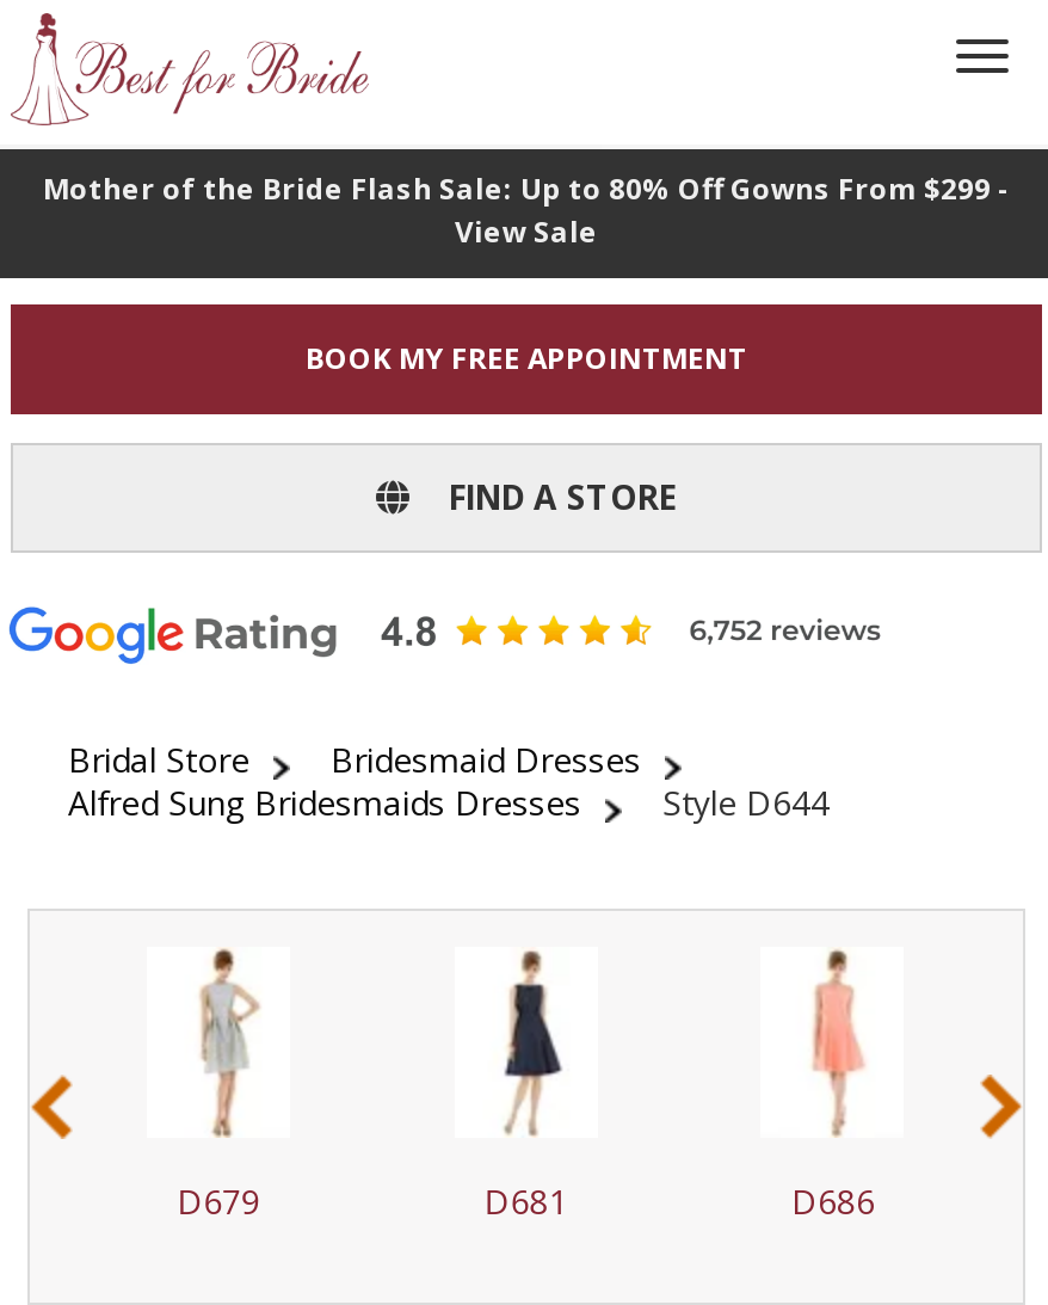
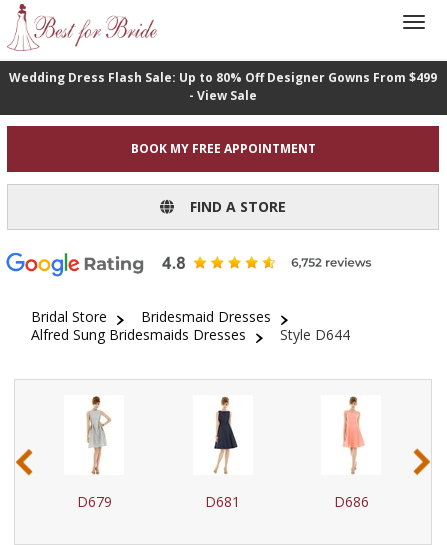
- Mother of the Bride Flash Sale: Up to 80% Off Gowns From $299 -
- View Sale
+ Wedding Dress Flash Sale: Up to 80% Off Designer Gowns From $499
+ - View Sale
